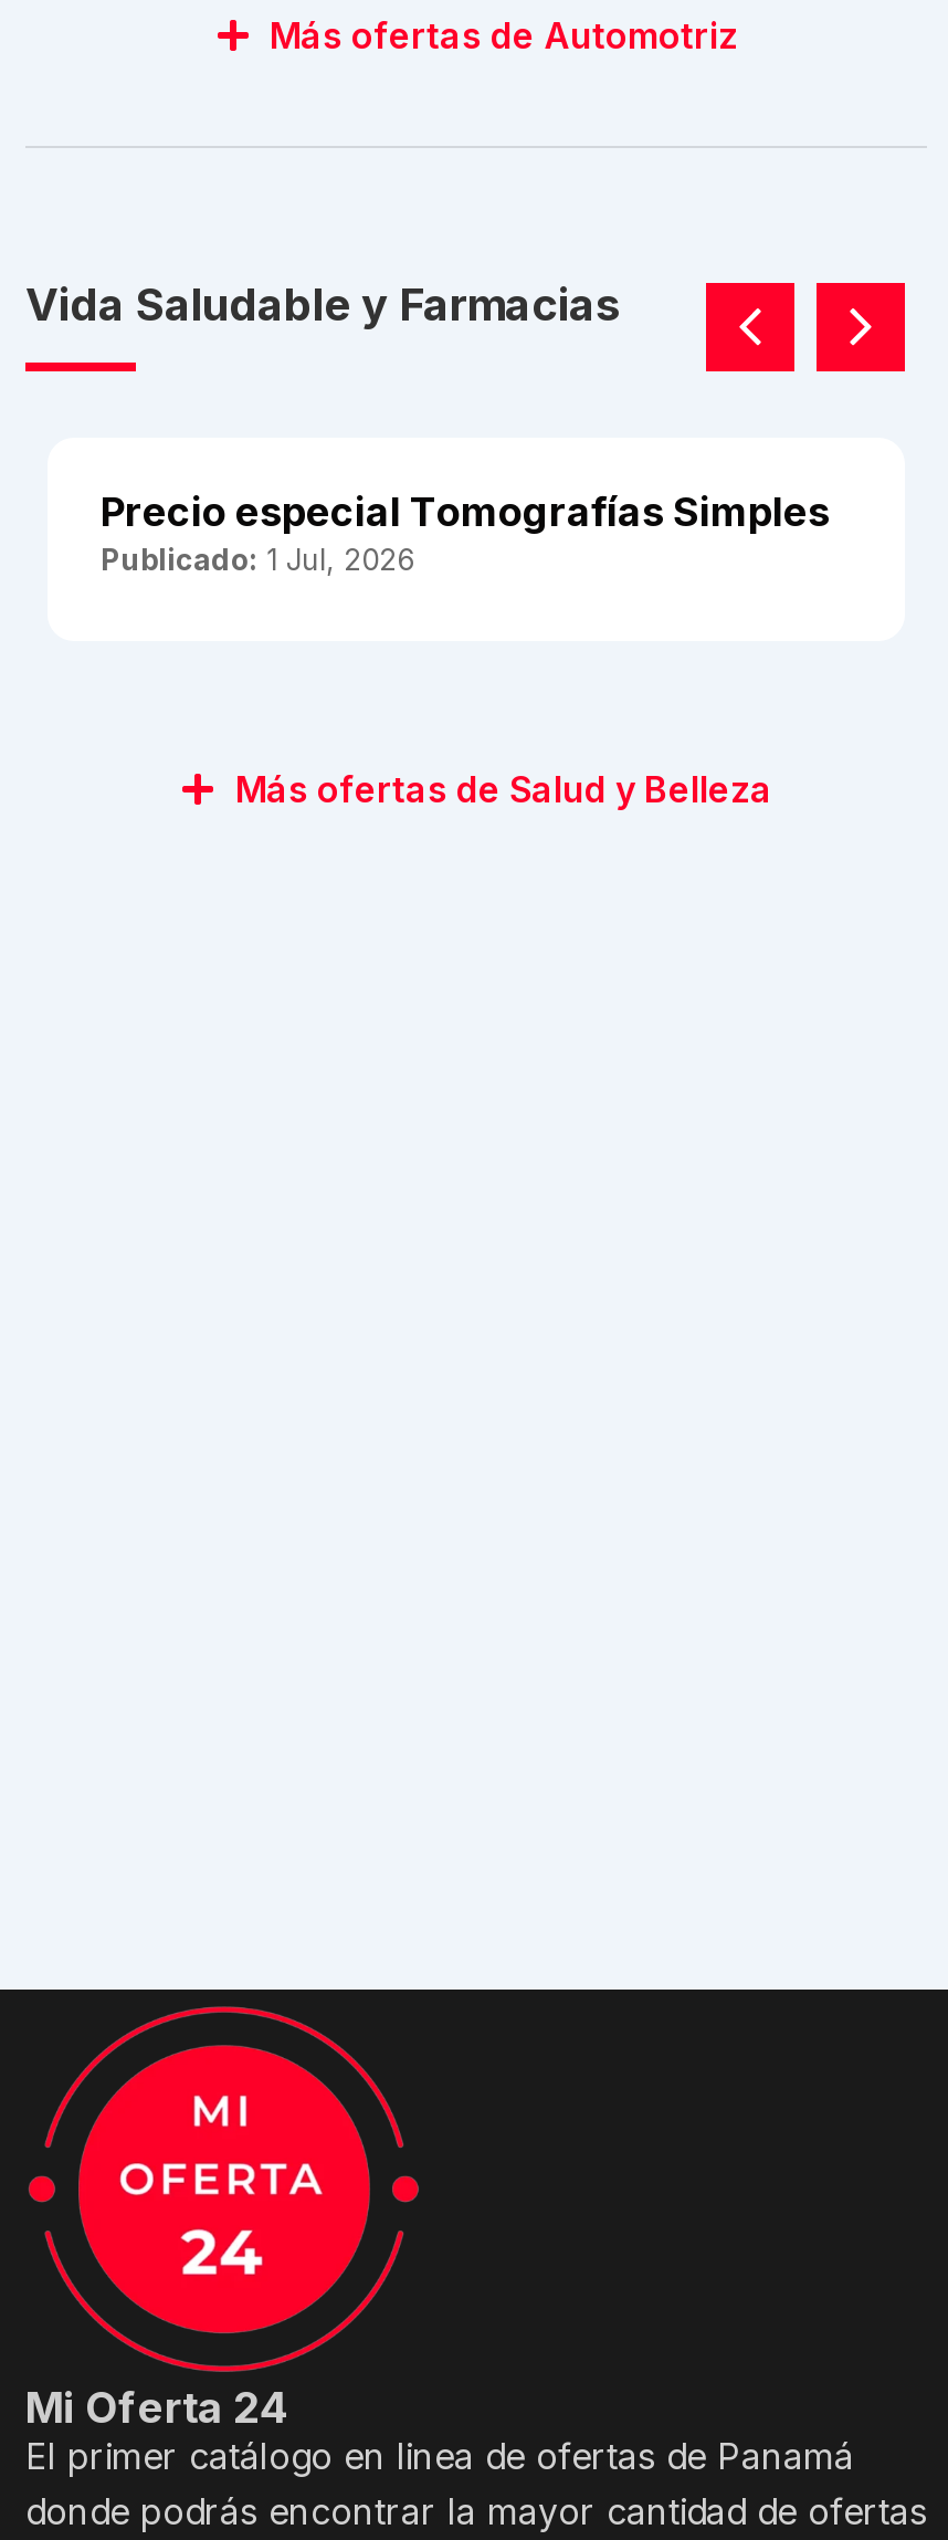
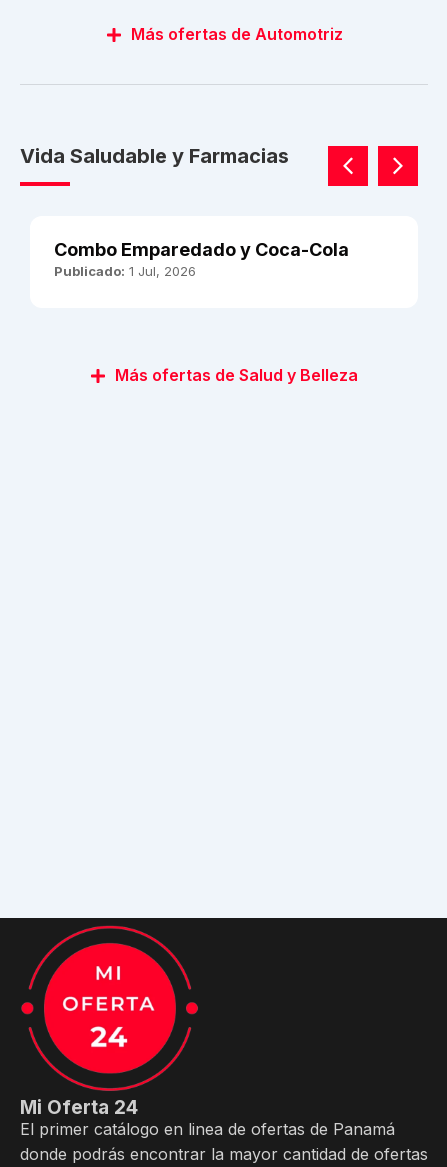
- Precio especial Tomografías Simples
+ Combo Emparedado y Coca-Cola
